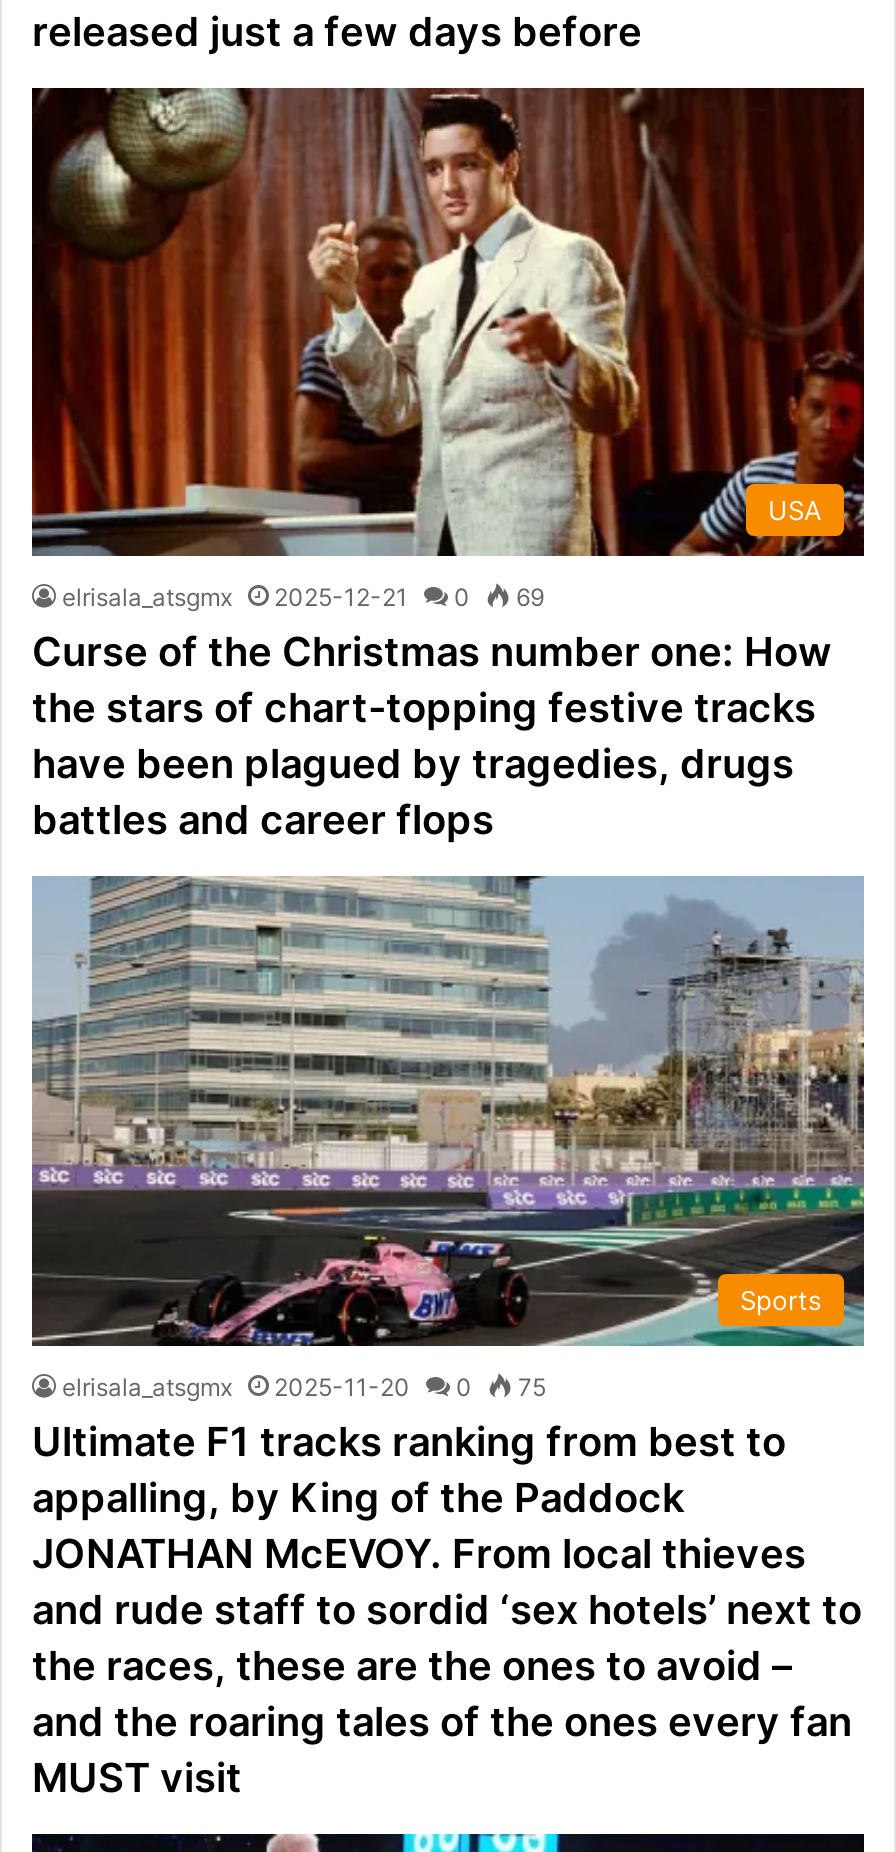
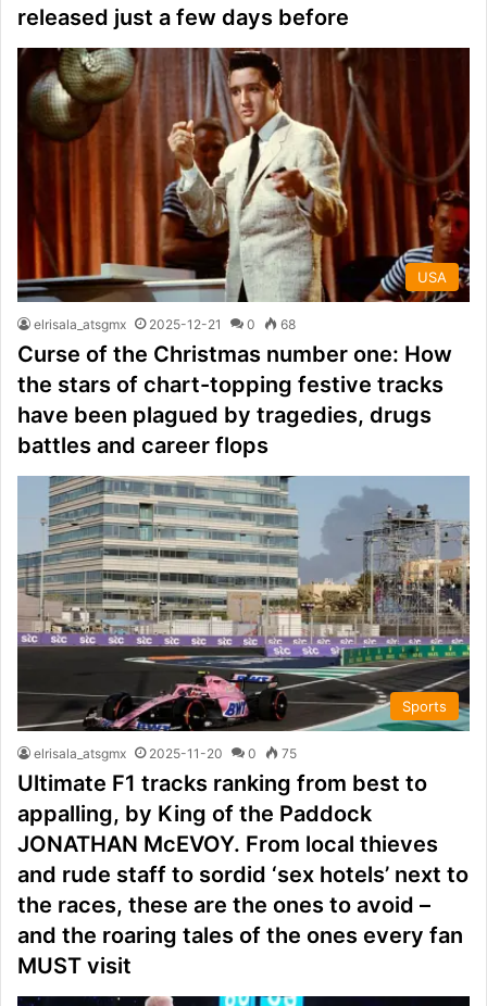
- elrisala_atsgmx 2025-12-21 0 69
+ elrisala_atsgmx 2025-12-21 0 68
